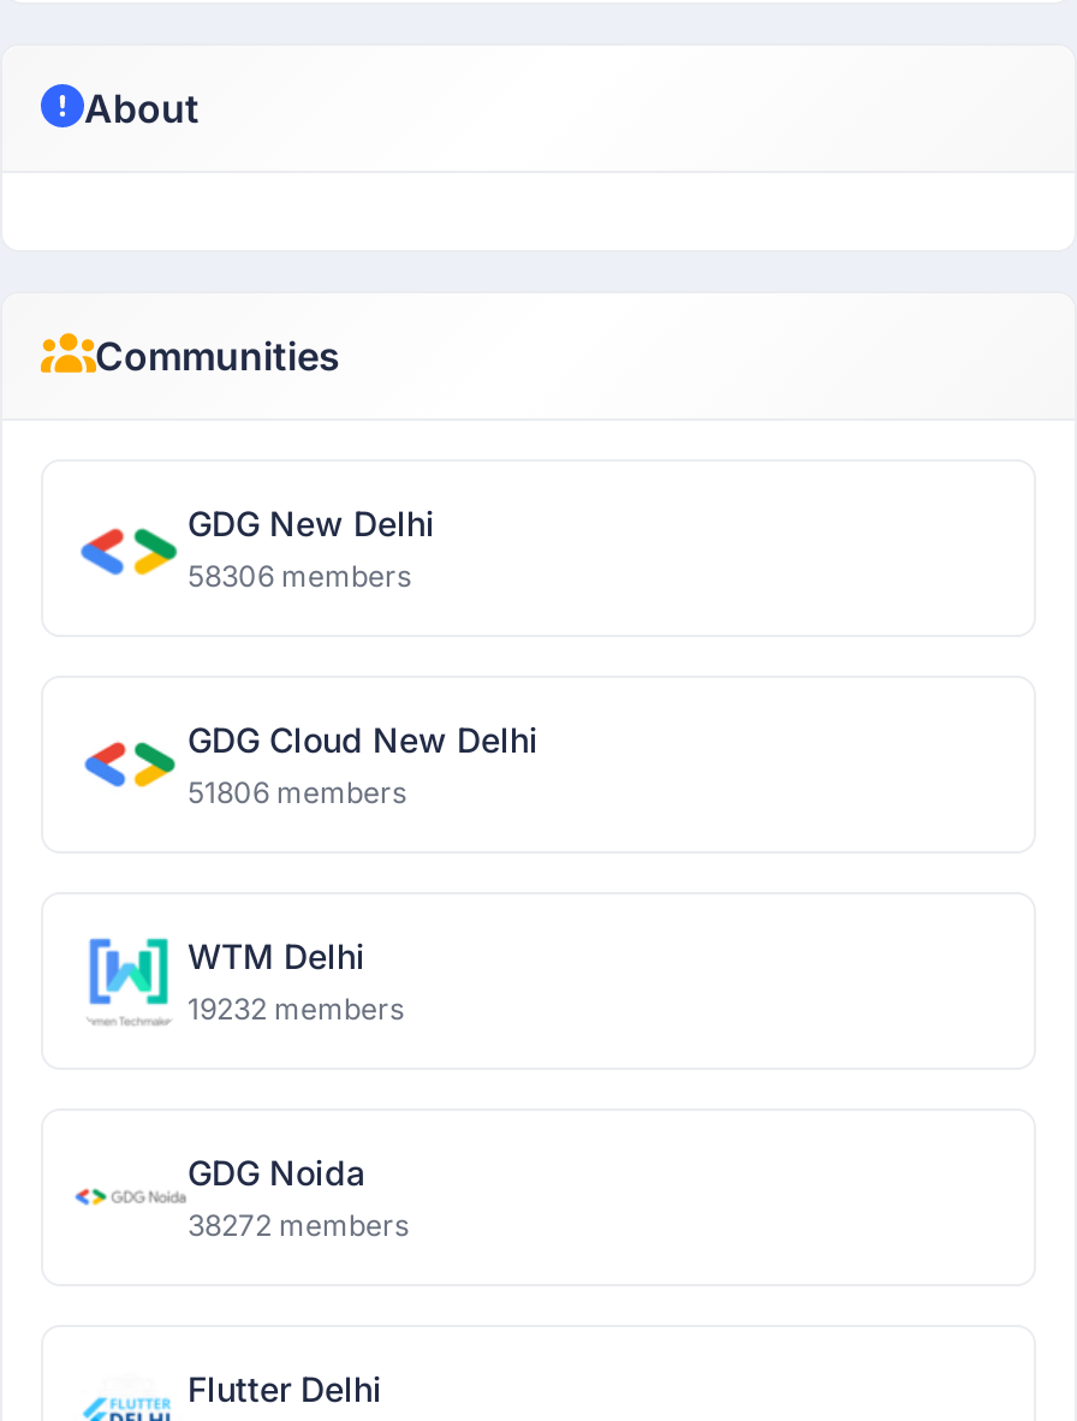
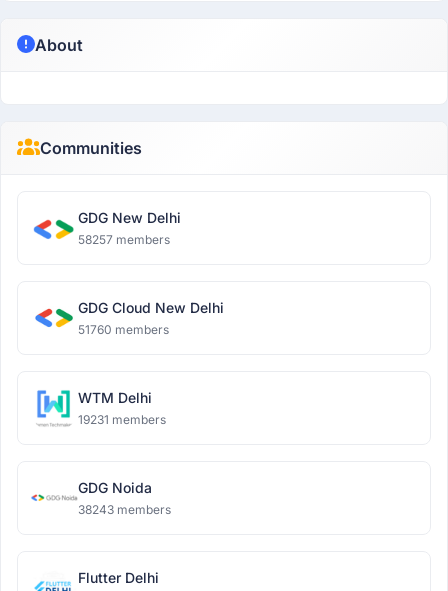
- 58306 members
+ 58257 members

- 51806 members
+ 51760 members

- 19232 members
+ 19231 members

- 38272 members
+ 38243 members
